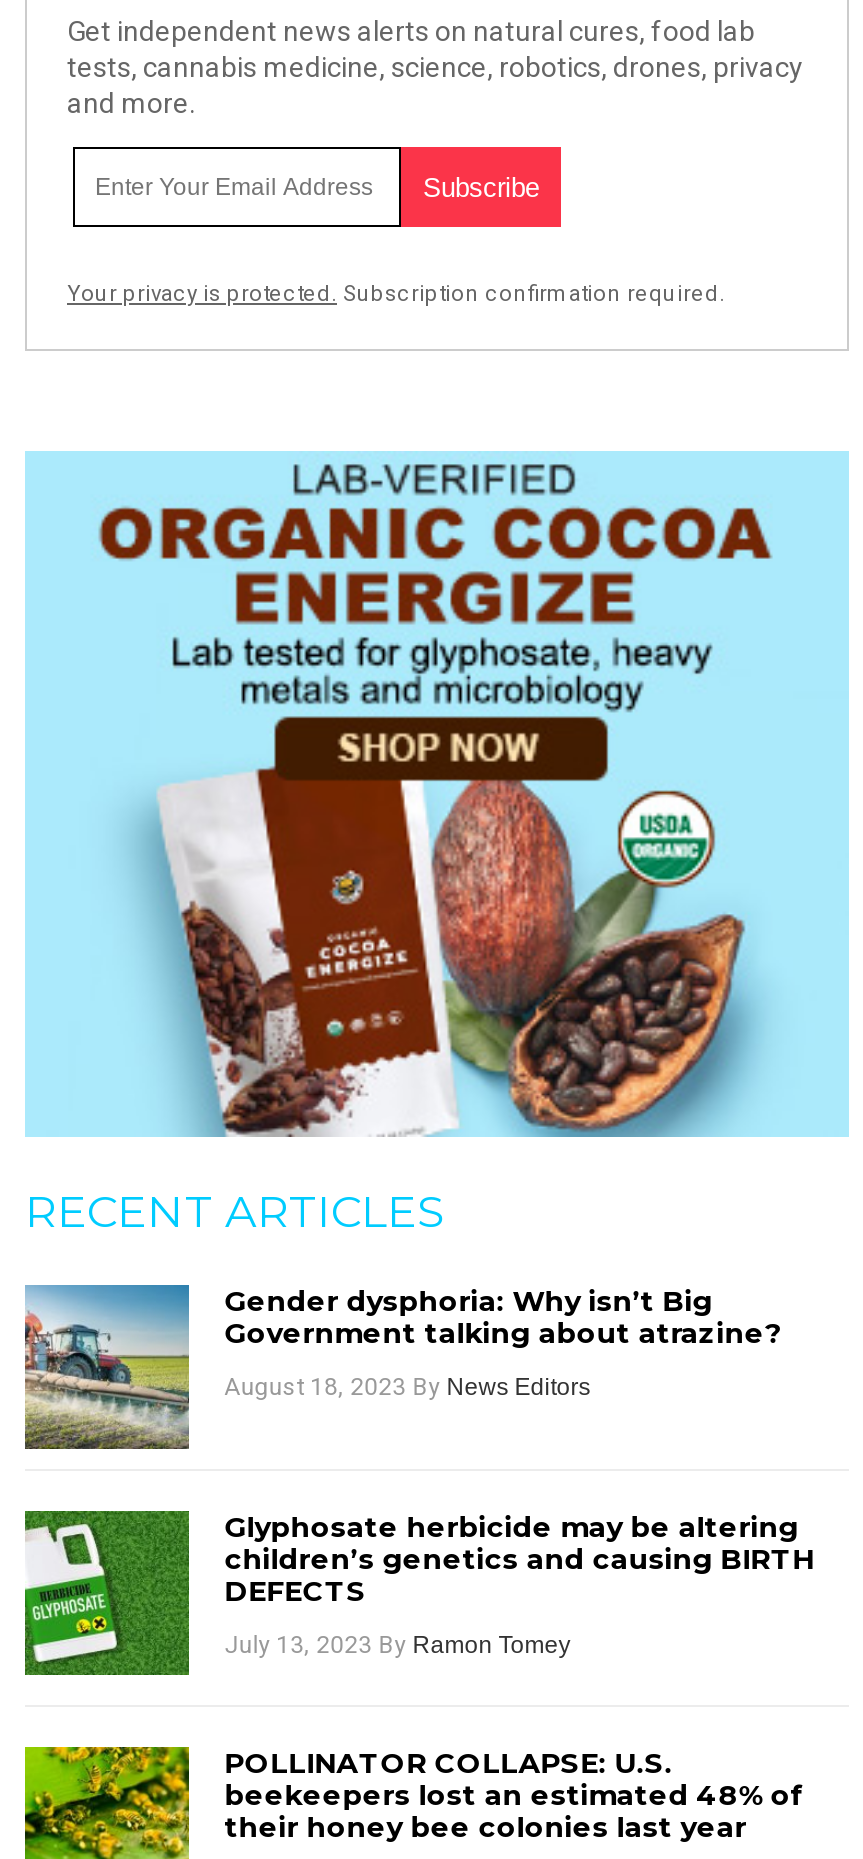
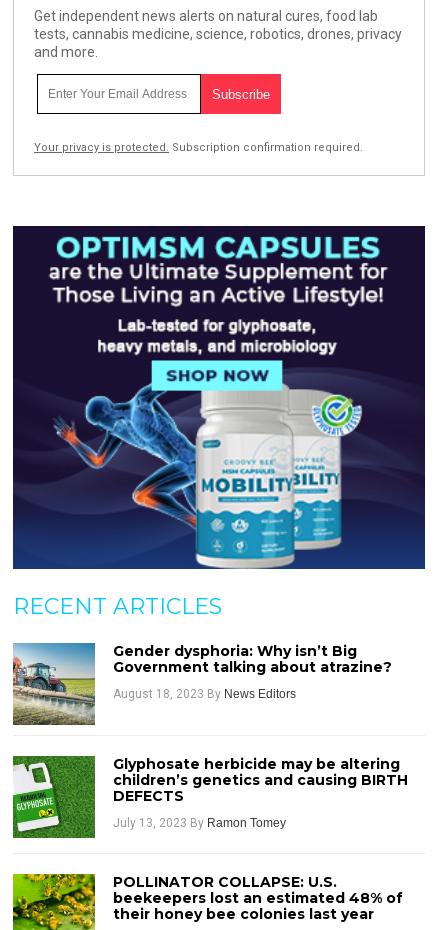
- [image]
+ [image]
